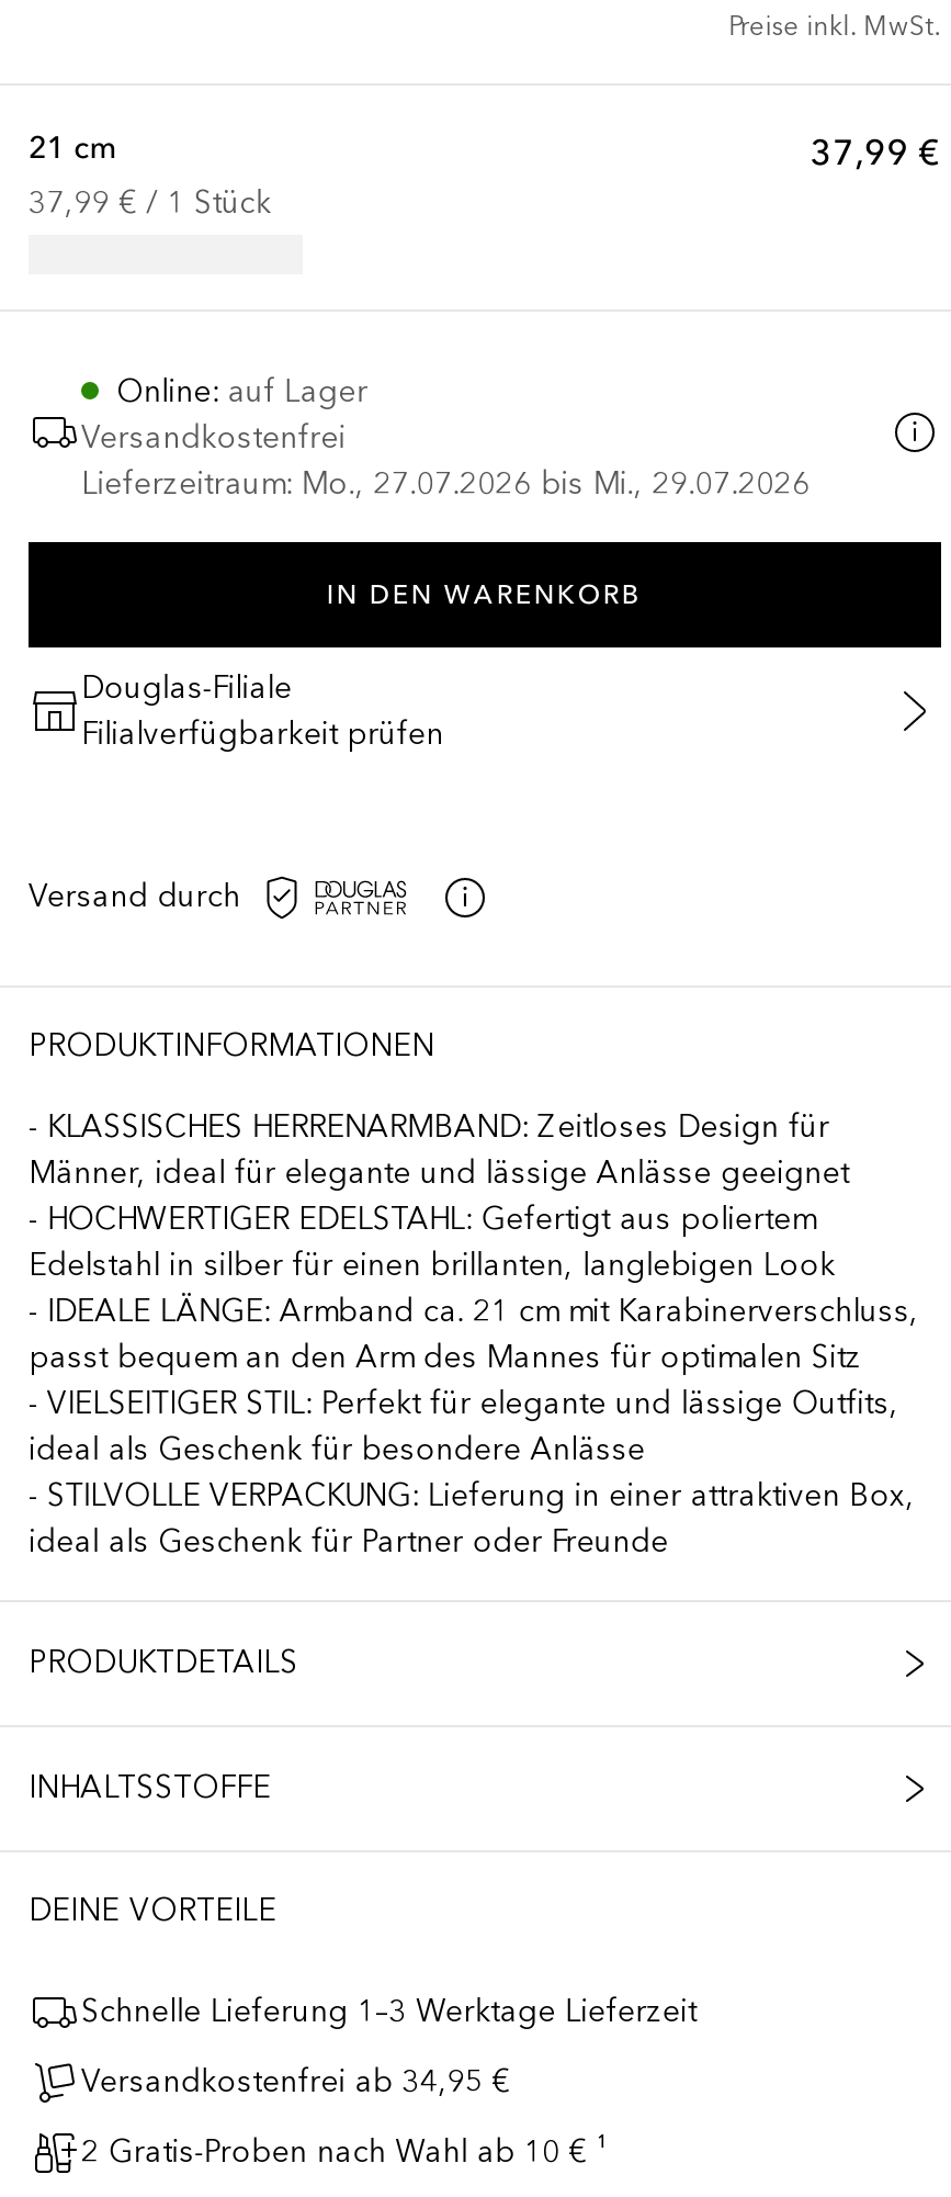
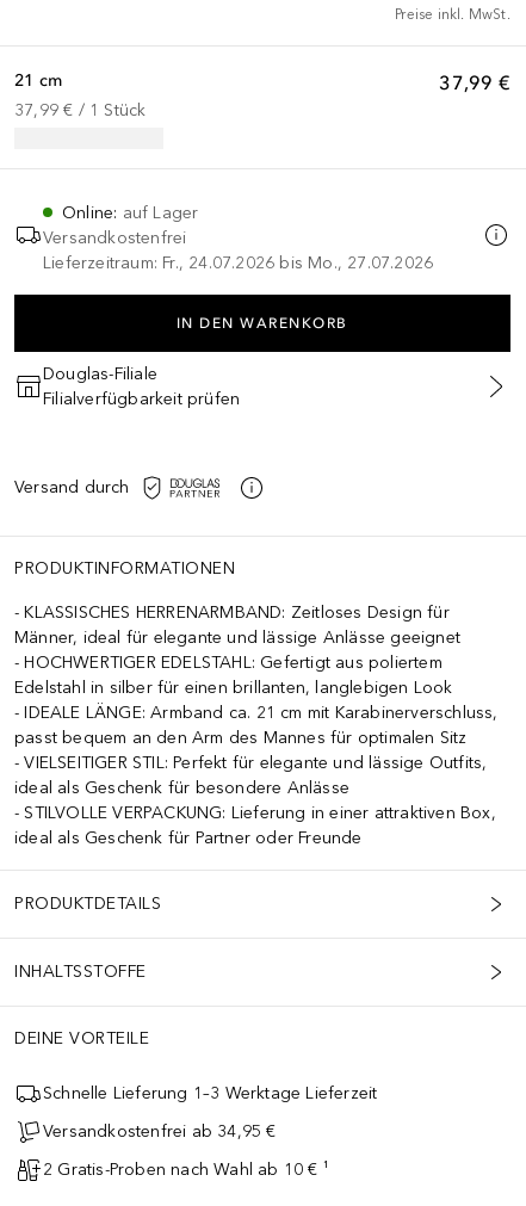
- Lieferzeitraum: Mo., 27.07.2026 bis Mi., 29.07.2026
+ Lieferzeitraum: Fr., 24.07.2026 bis Mo., 27.07.2026
